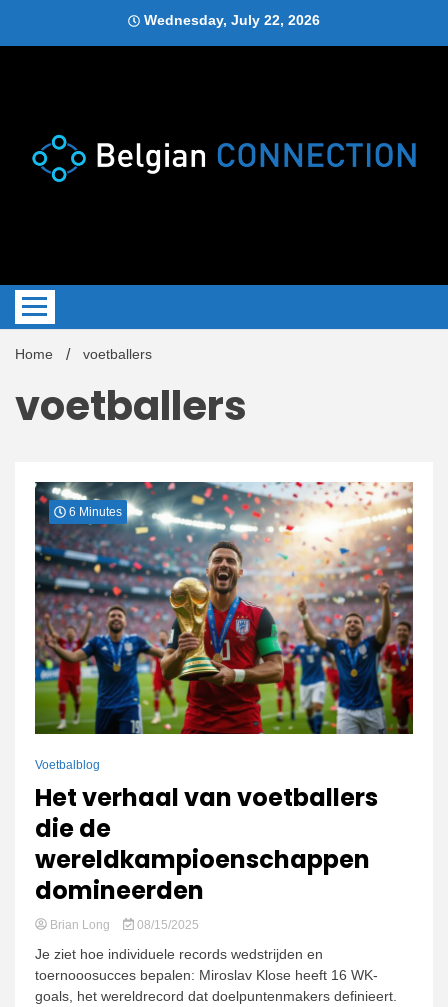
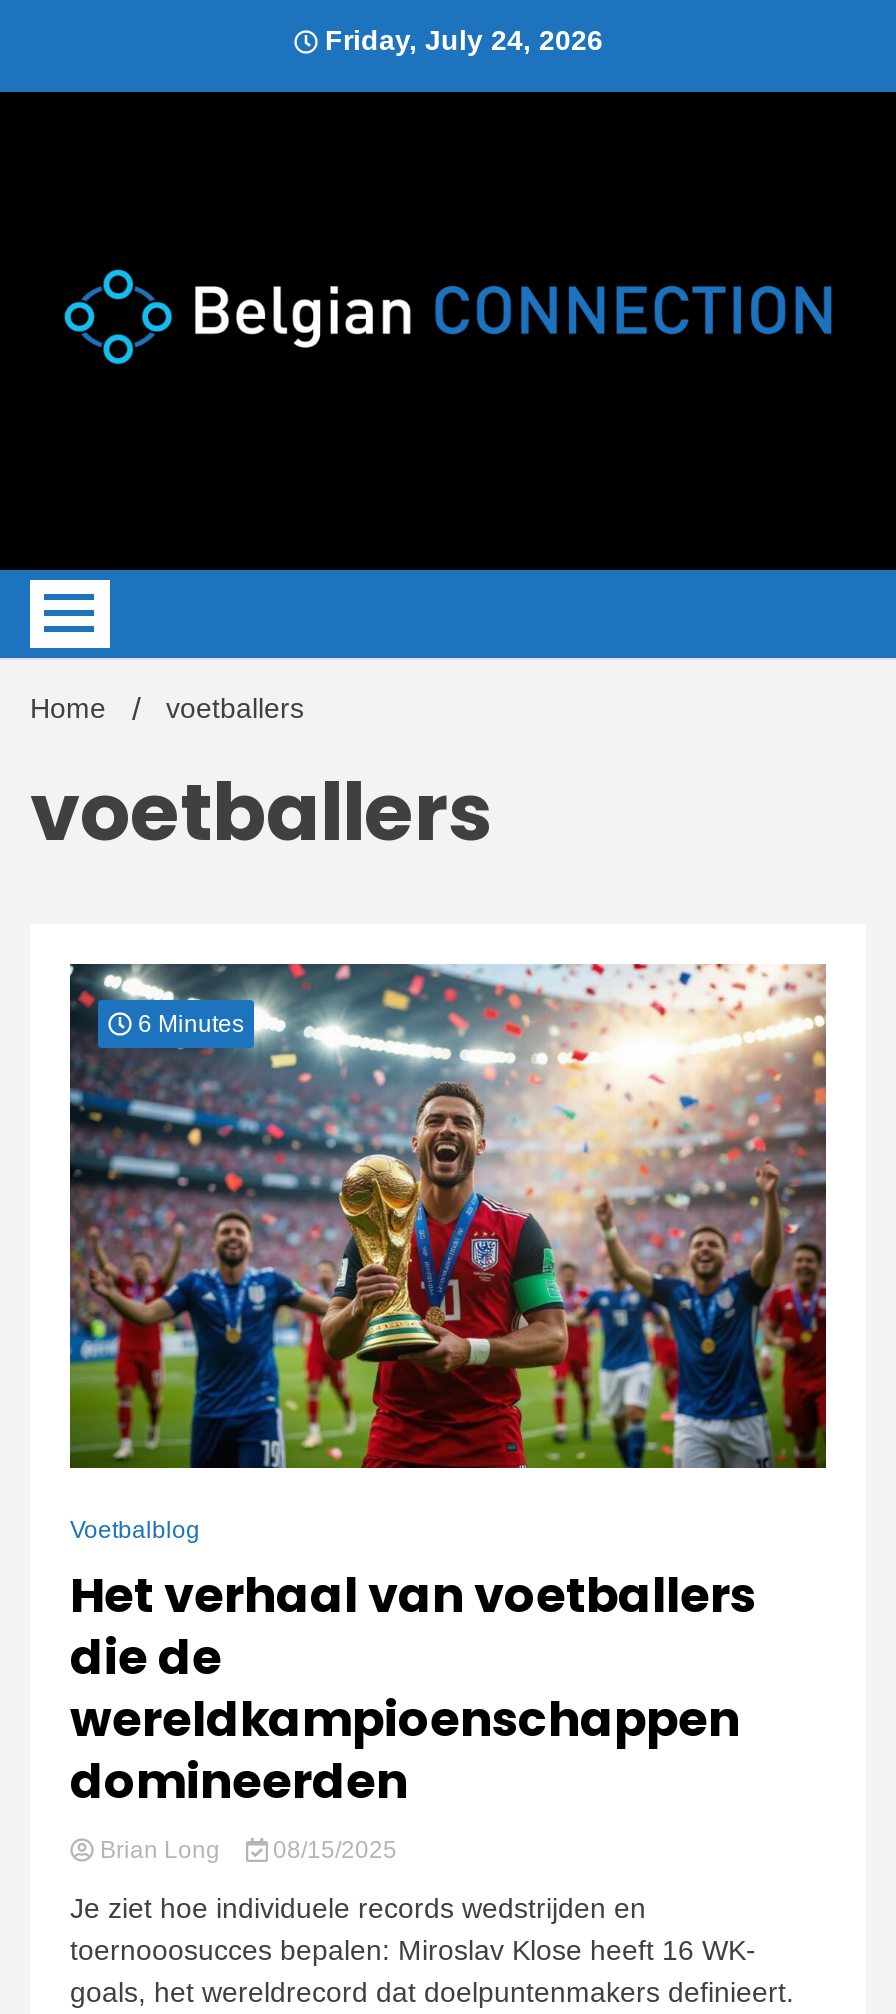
- Wednesday, July 22, 2026
+ Friday, July 24, 2026
